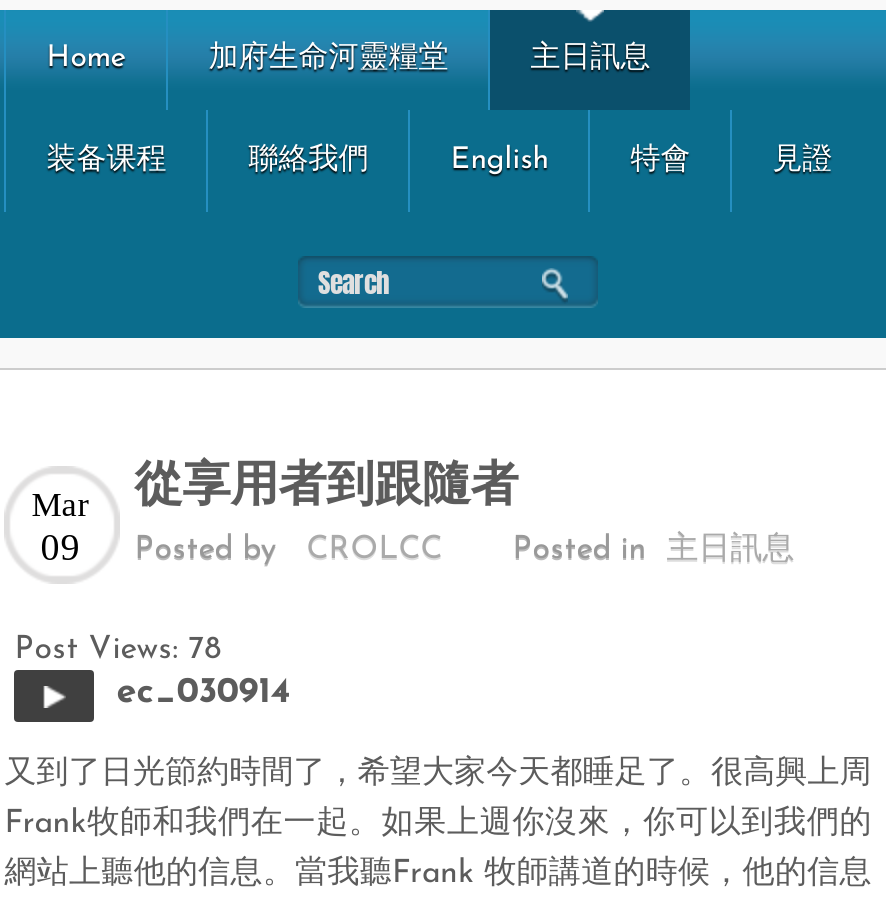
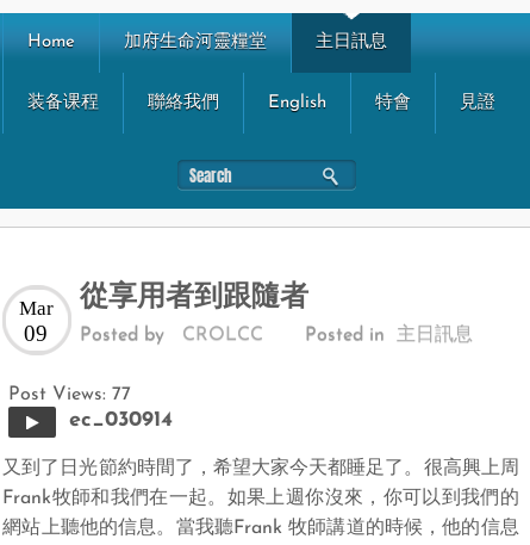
- Post Views: 78
+ Post Views: 77
